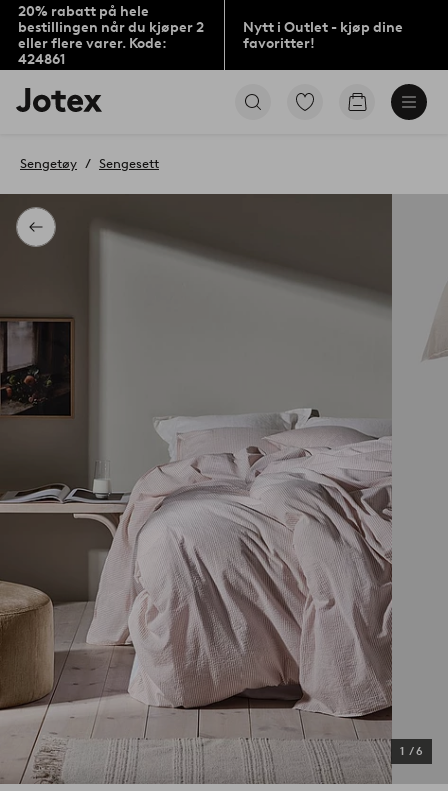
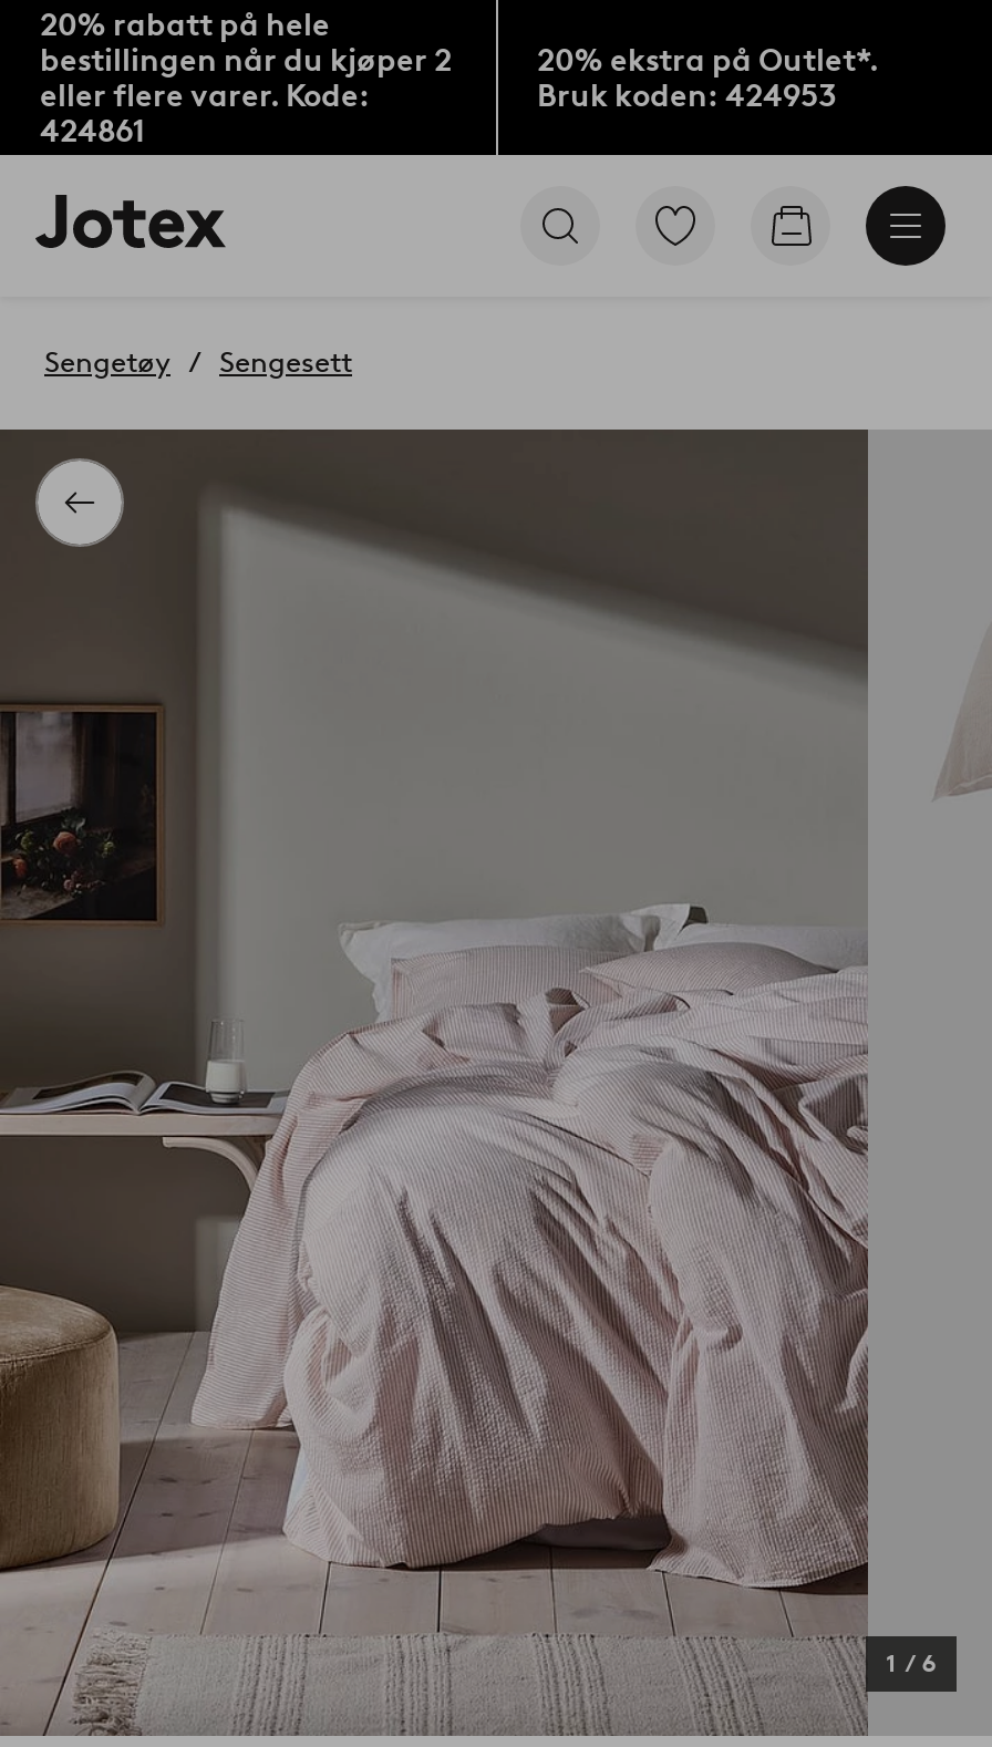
- Nytt i Outlet - kjøp dine
- favoritter!
+ 20% ekstra på Outlet*.
+ Bruk koden: 424953
